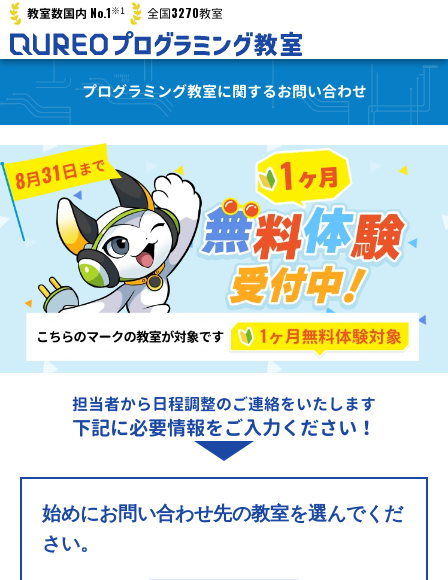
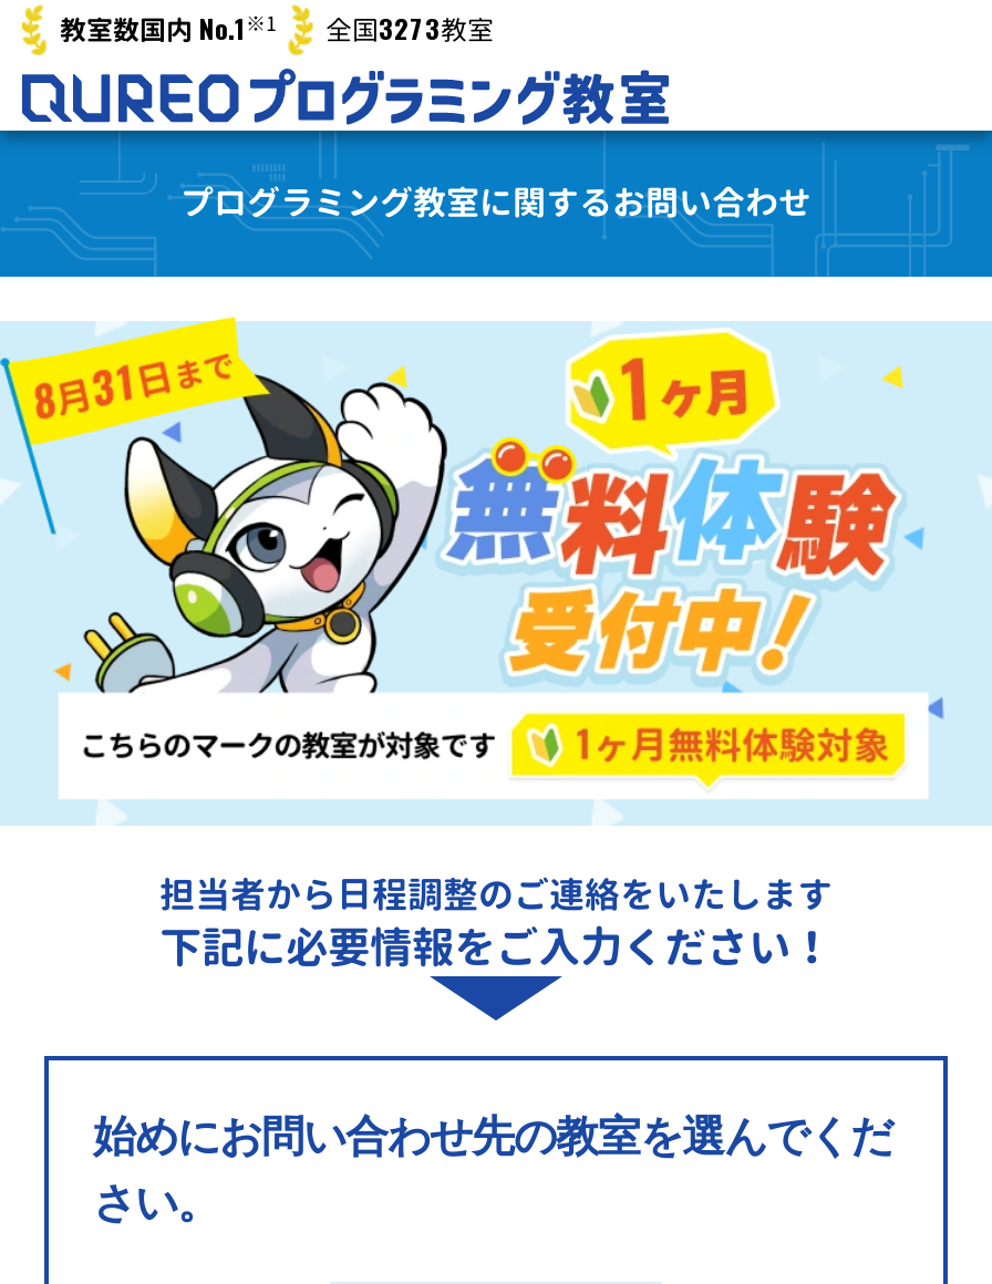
- 教室数国内 No.1※1 全国3270教室
+ 教室数国内 No.1※1 全国3273教室
